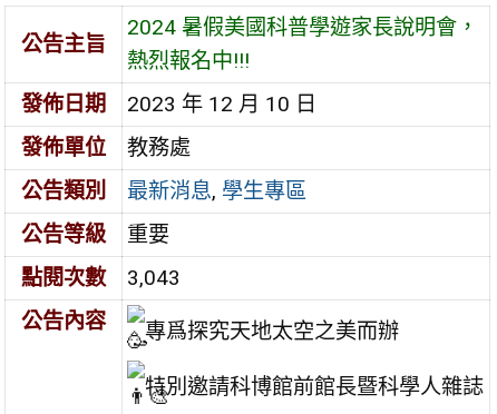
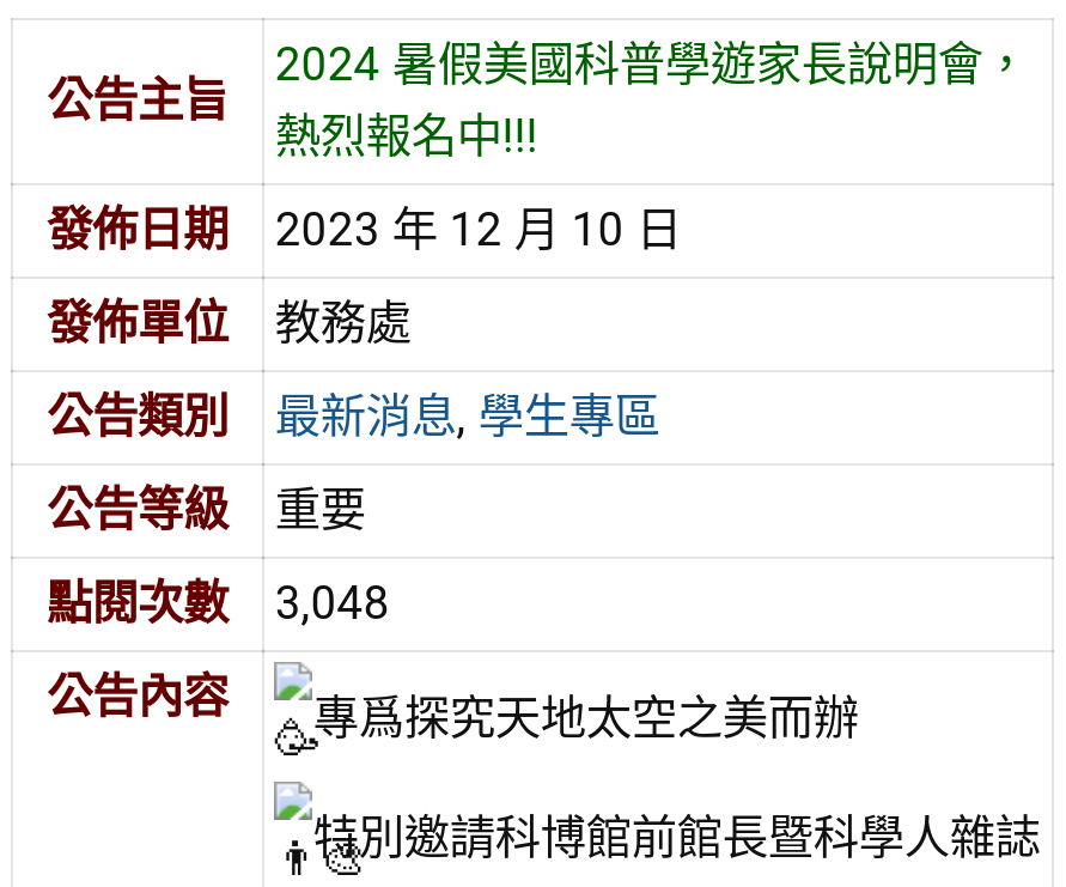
- 點閱次數 3,043
+ 點閱次數 3,048
